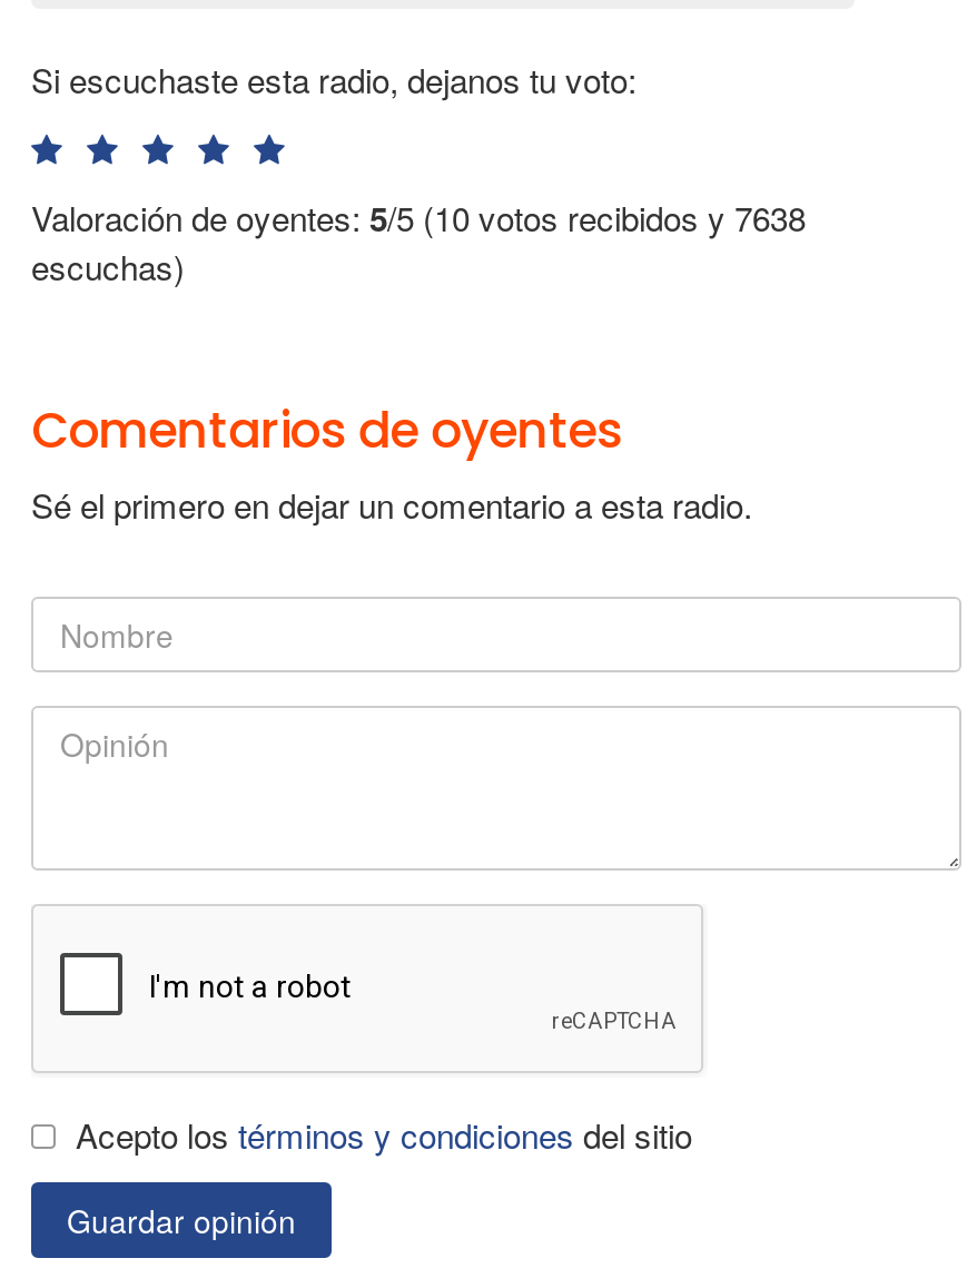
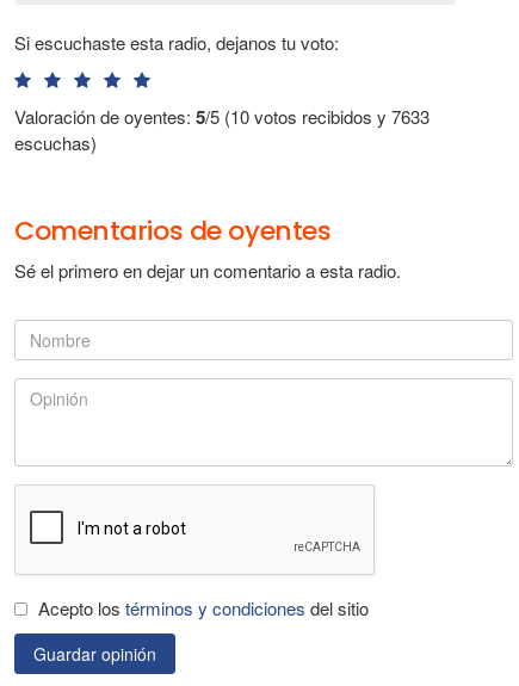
- Valoración de oyentes: 5/5 (10 votos recibidos y 7638
+ Valoración de oyentes: 5/5 (10 votos recibidos y 7633
